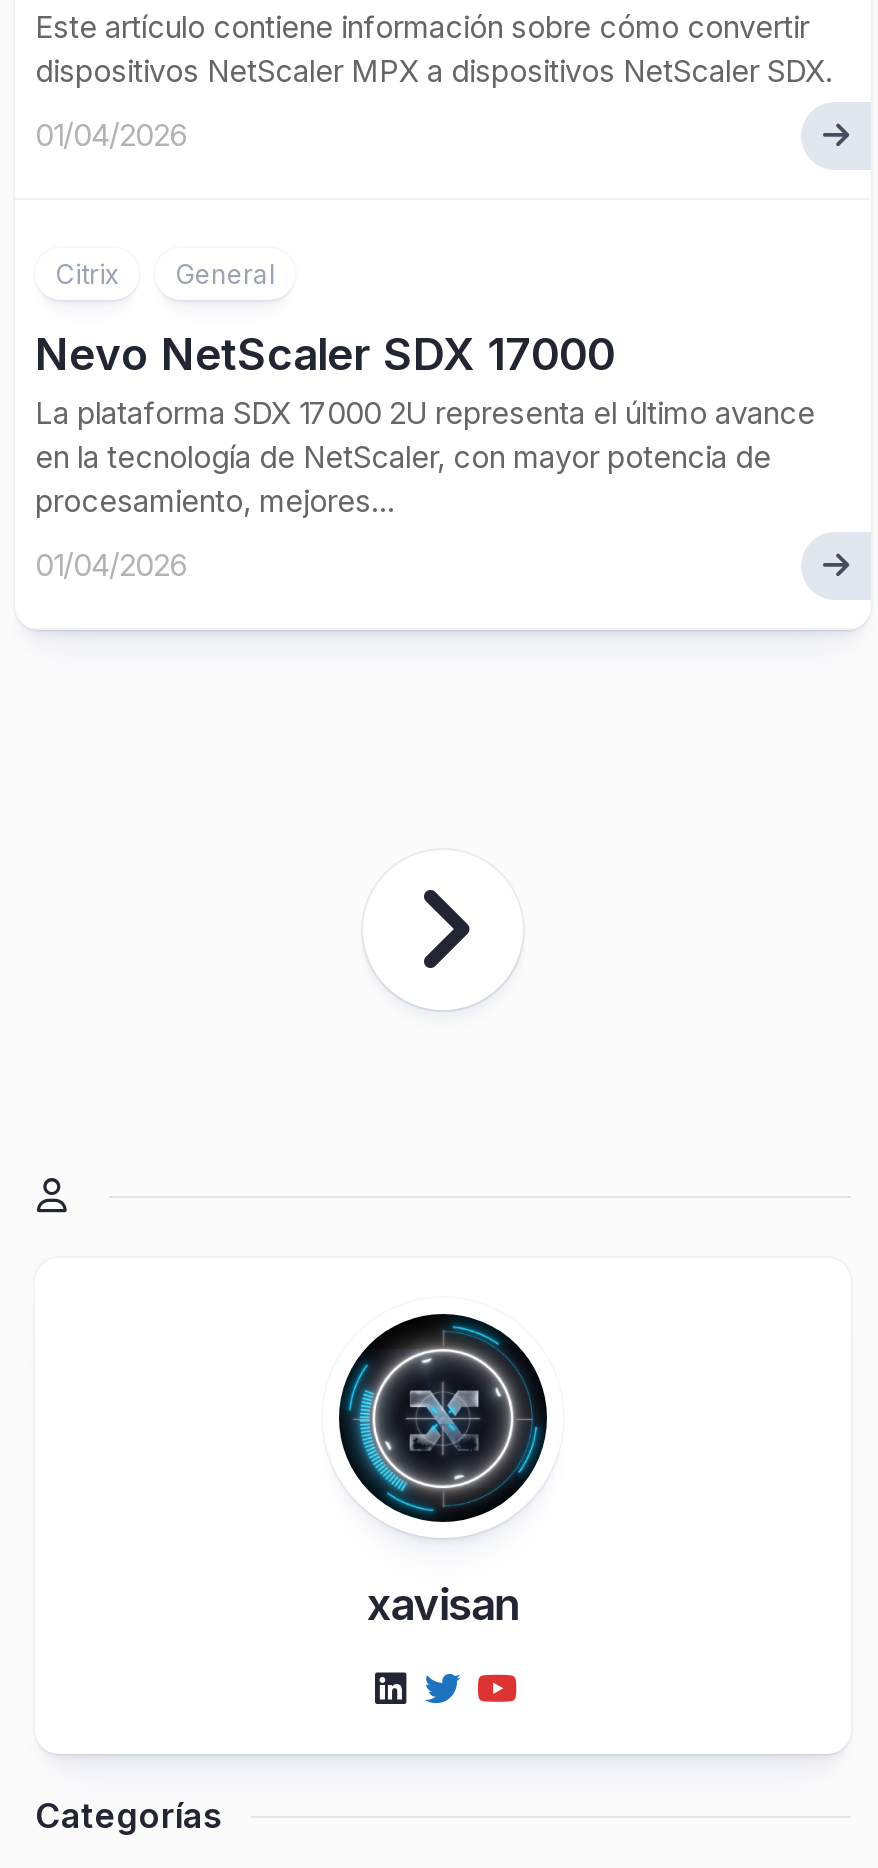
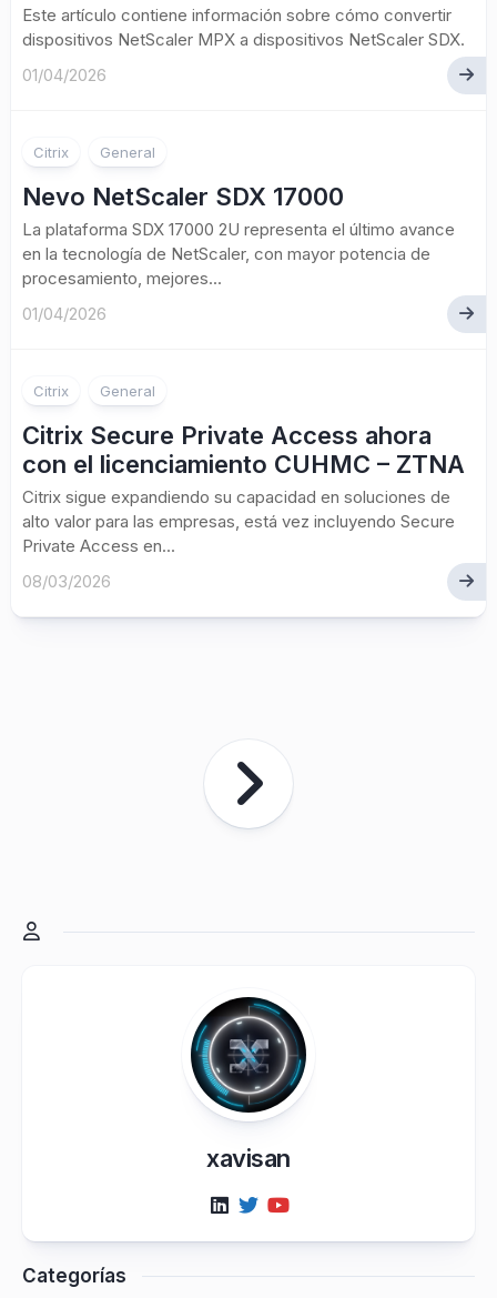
+ Citrix
+ General
+ Citrix Secure Private Access ahora
+ con el licenciamiento CUHMC – ZTNA
+ Citrix sigue expandiendo su capacidad en soluciones de
+ alto valor para las empresas, está vez incluyendo Secure
+ Private Access en...
+ 08/03/2026
